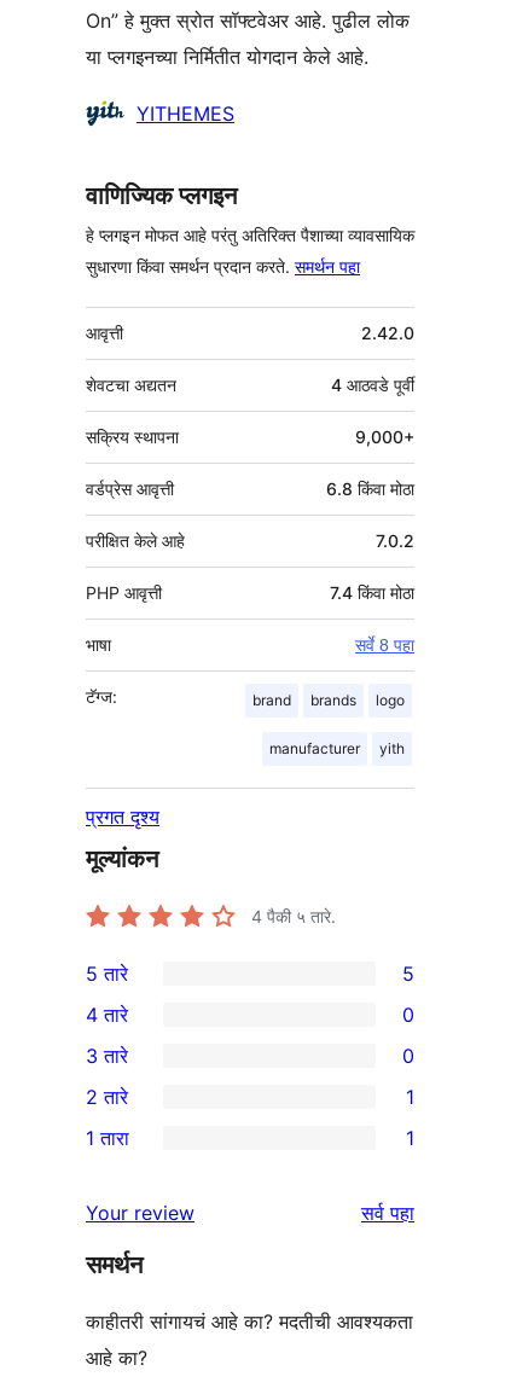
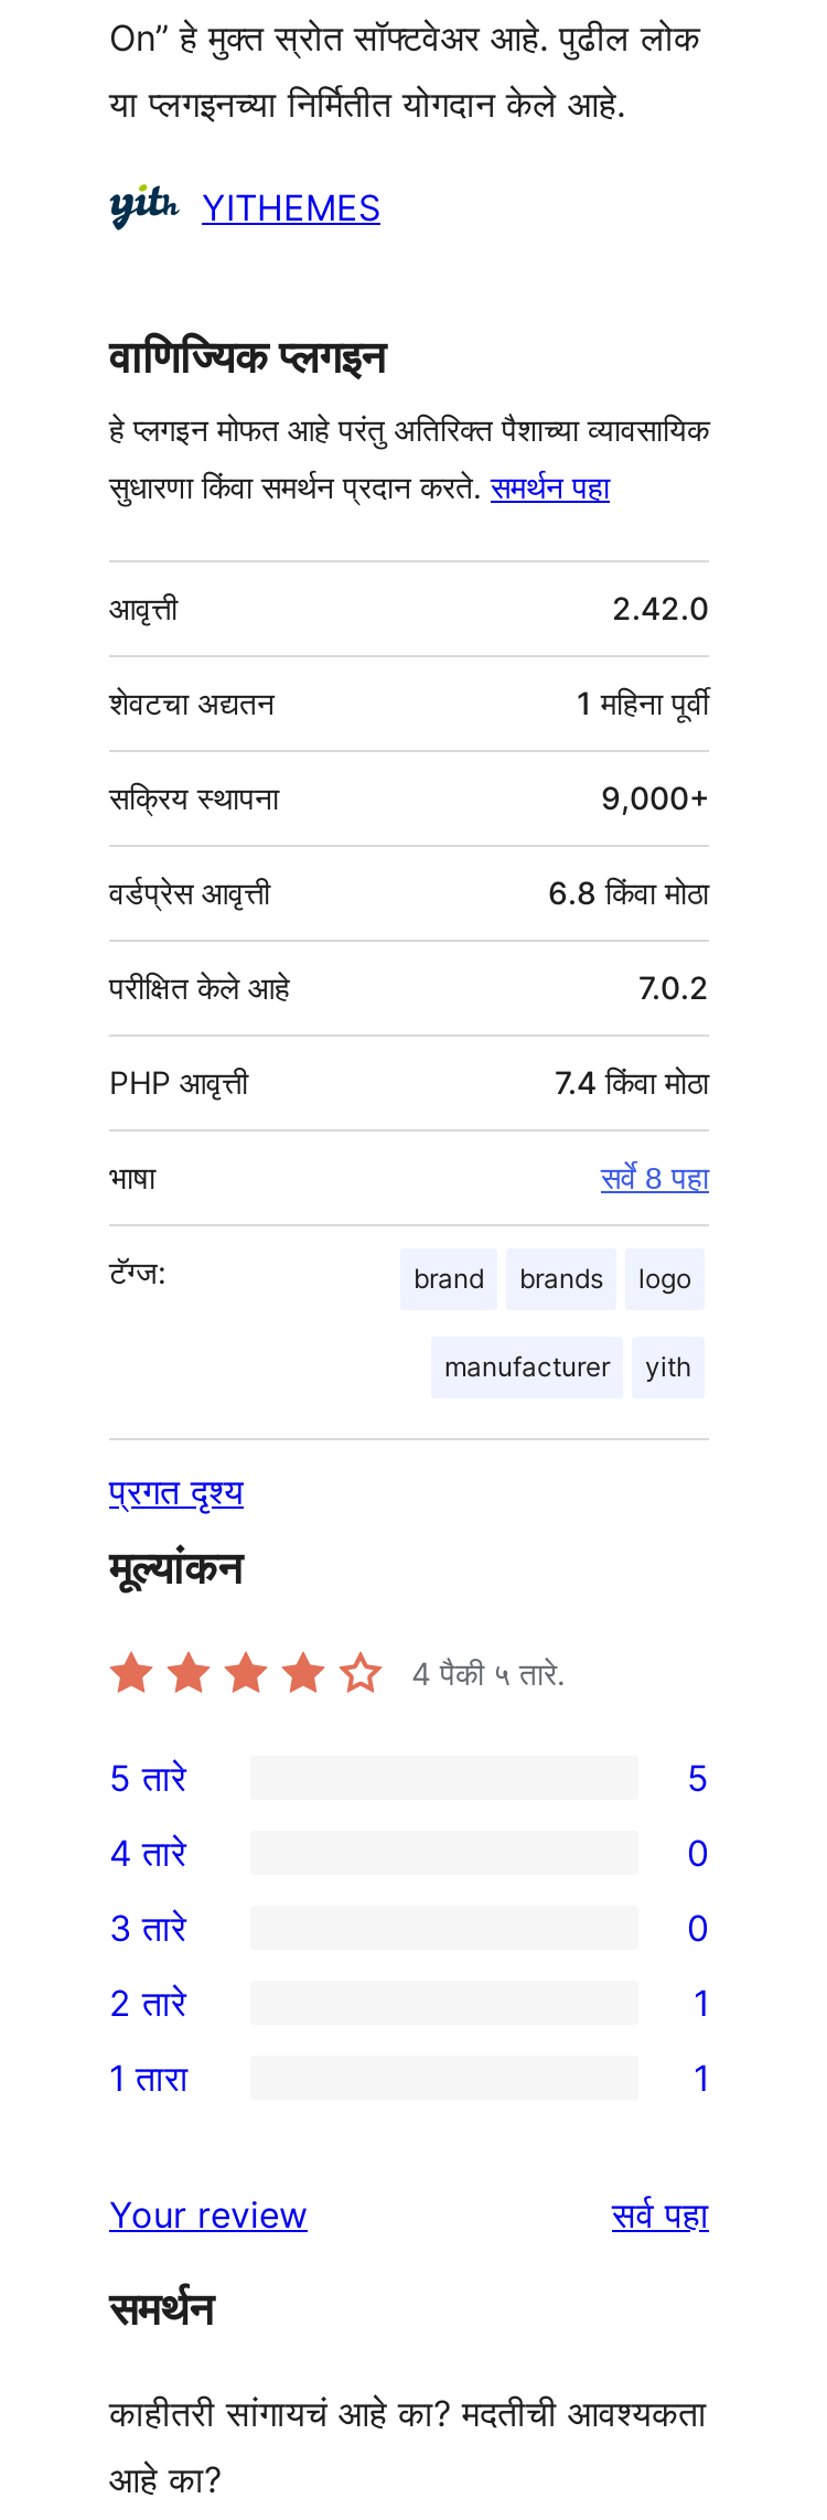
- 4 आठवडे पूर्वी
+ 1 महिना पूर्वी
